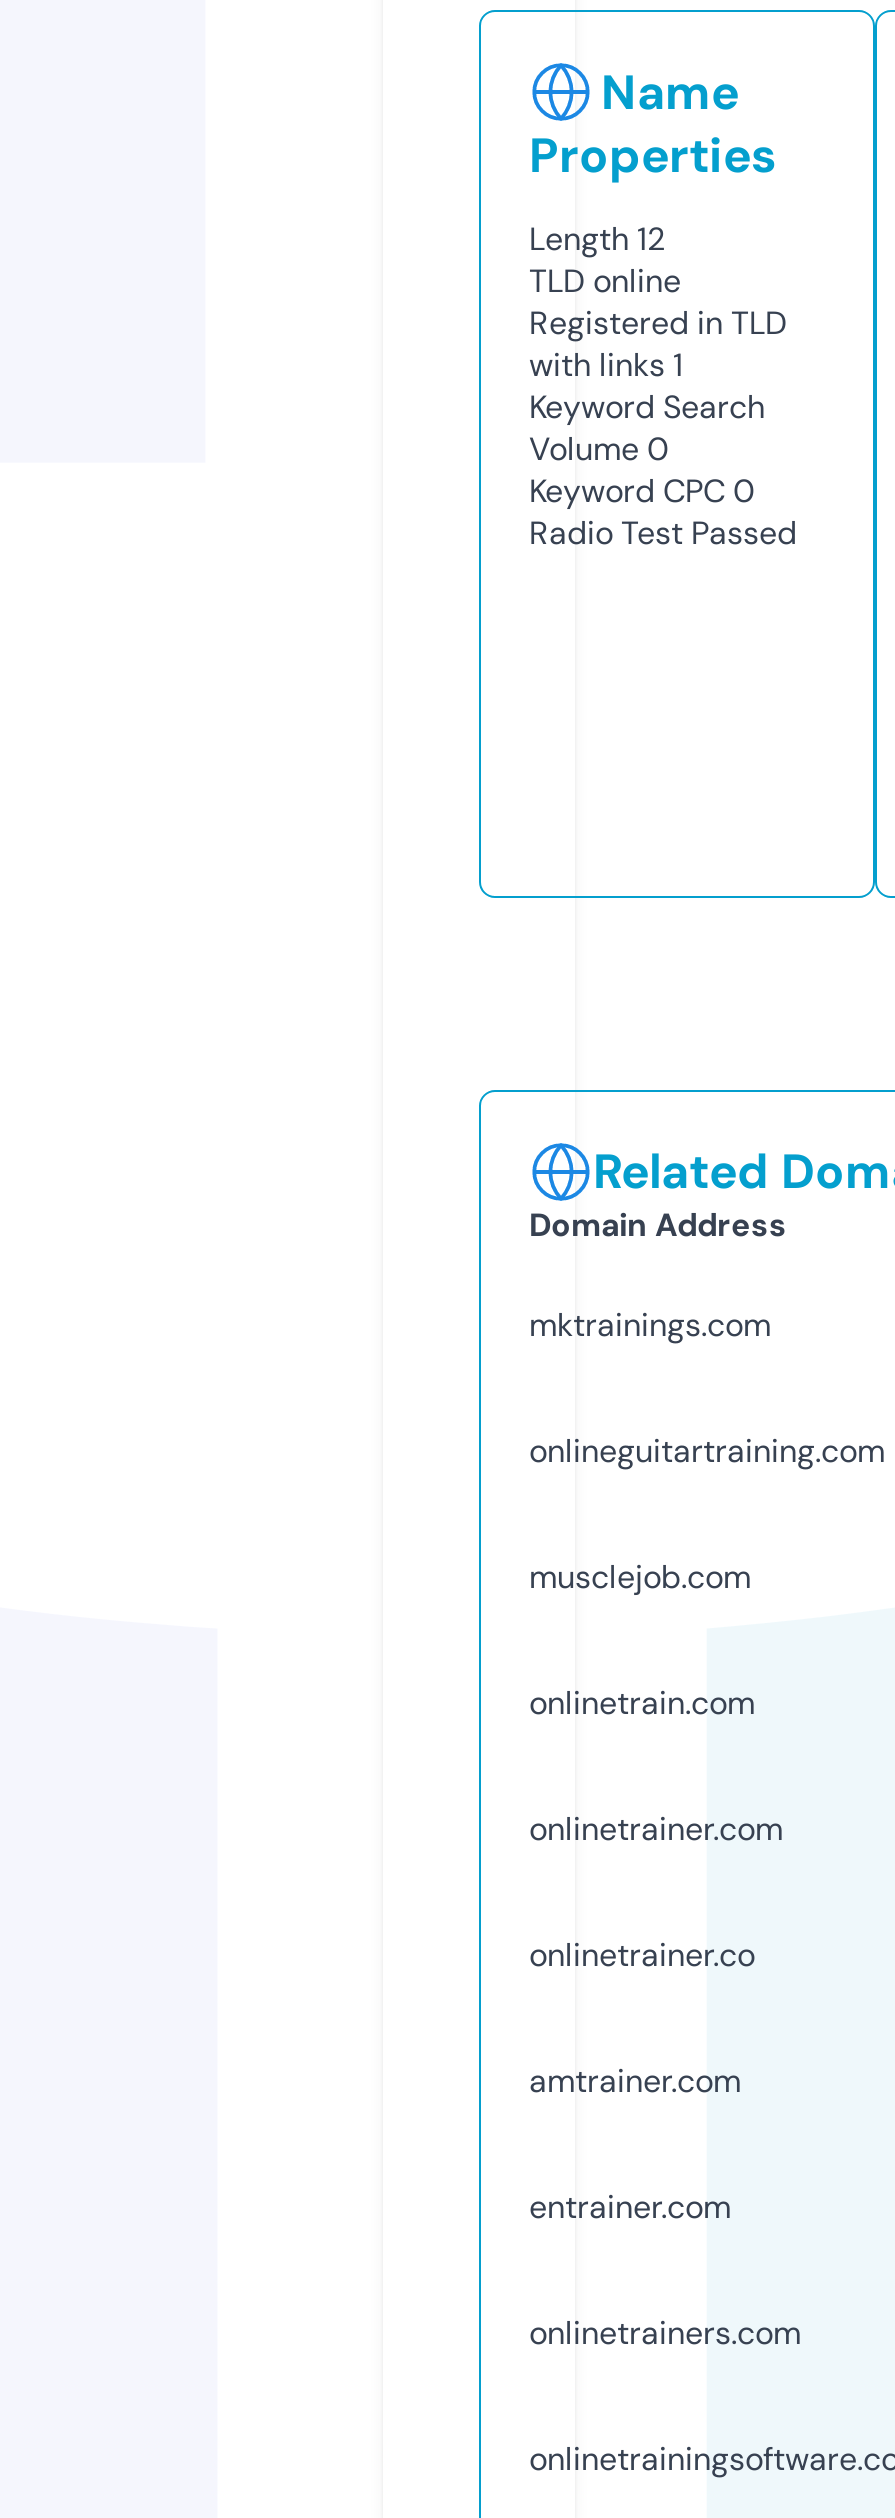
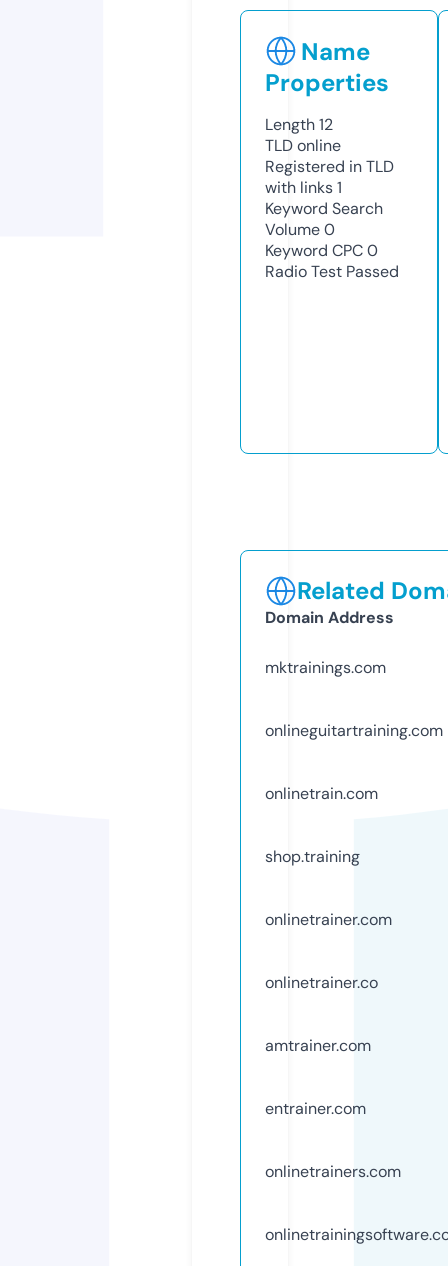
- musclejob.com

moved up: onlinetrain.com

+ shop.training
